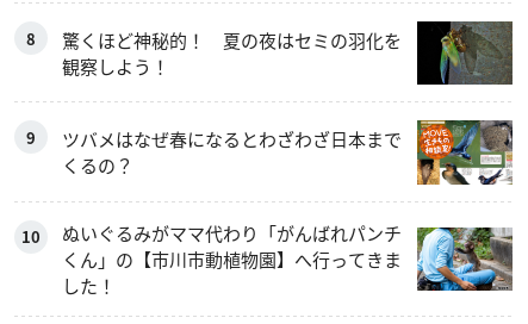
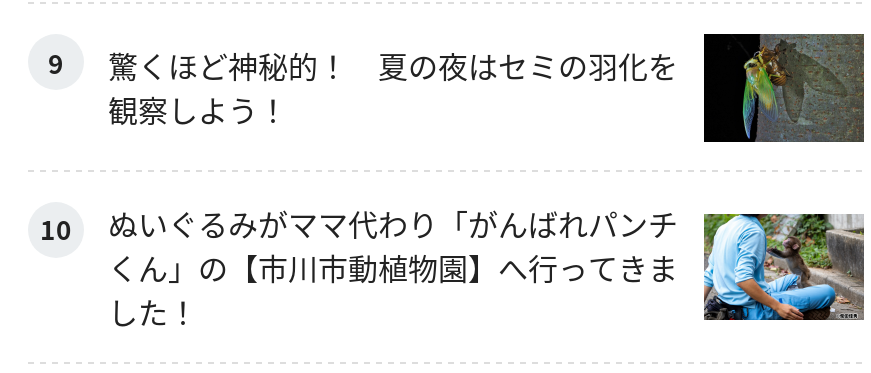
- [image]
- ツバメはなぜ春になるとわざわざ日本まで
- くるの？
